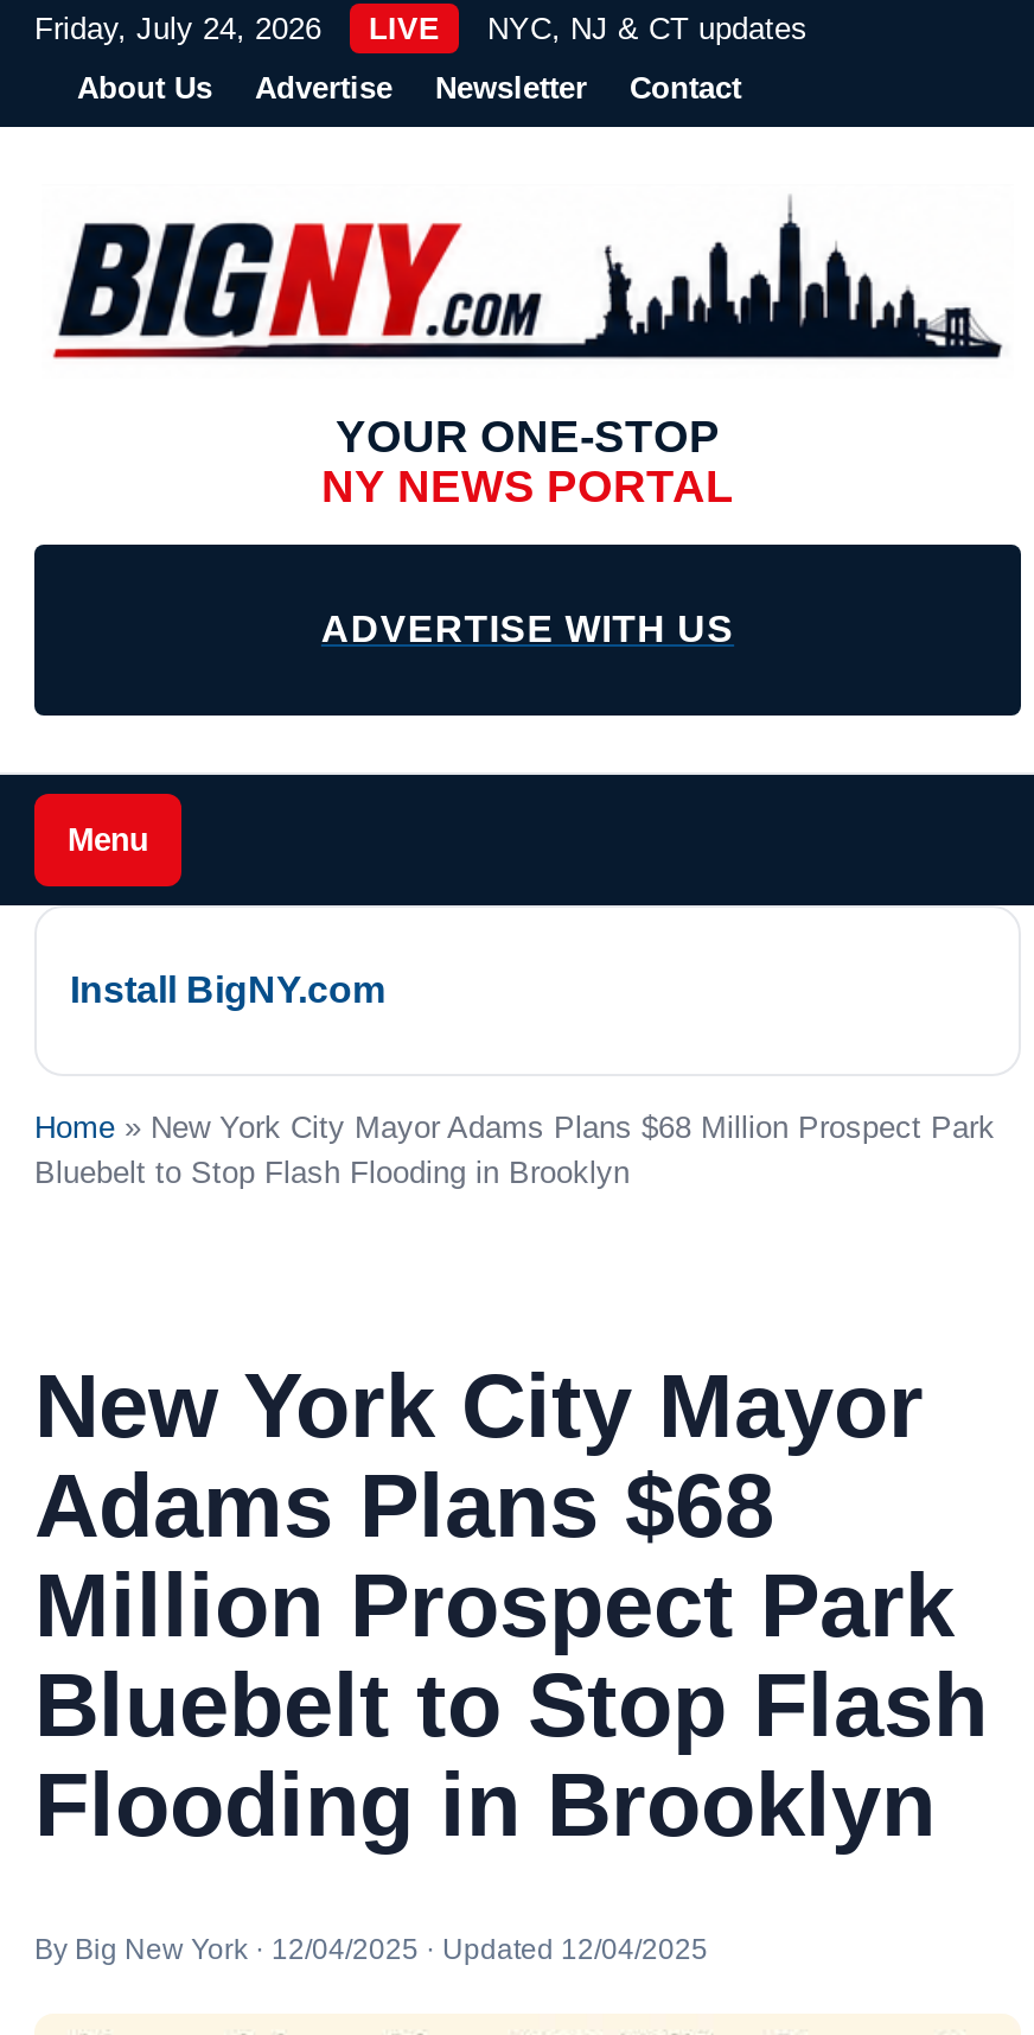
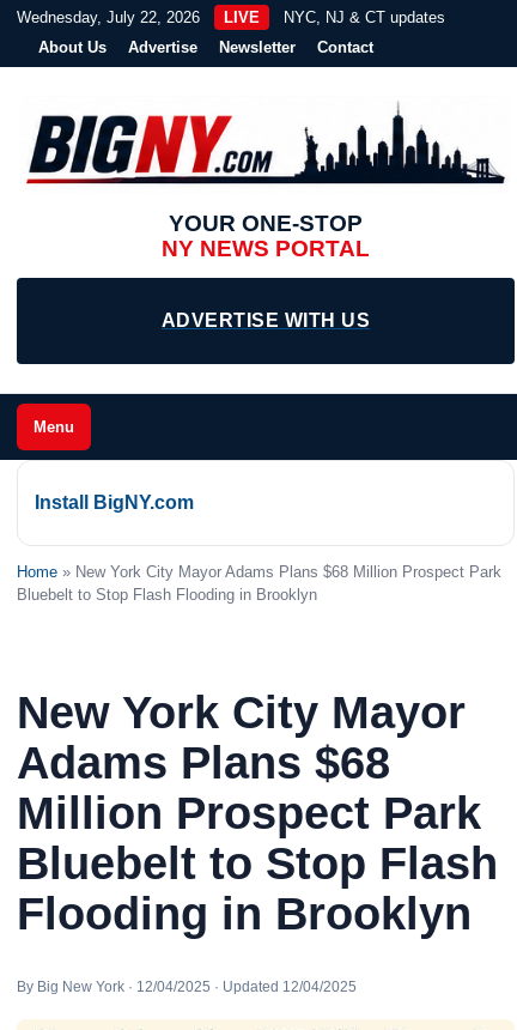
- Friday, July 24, 2026
+ Wednesday, July 22, 2026
